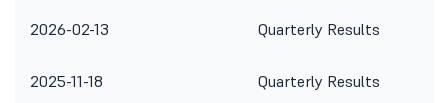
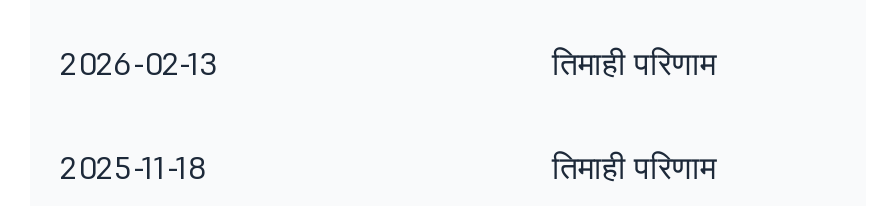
- Quarterly Results
+ तिमाही परिणाम

- Quarterly Results
+ तिमाही परिणाम
